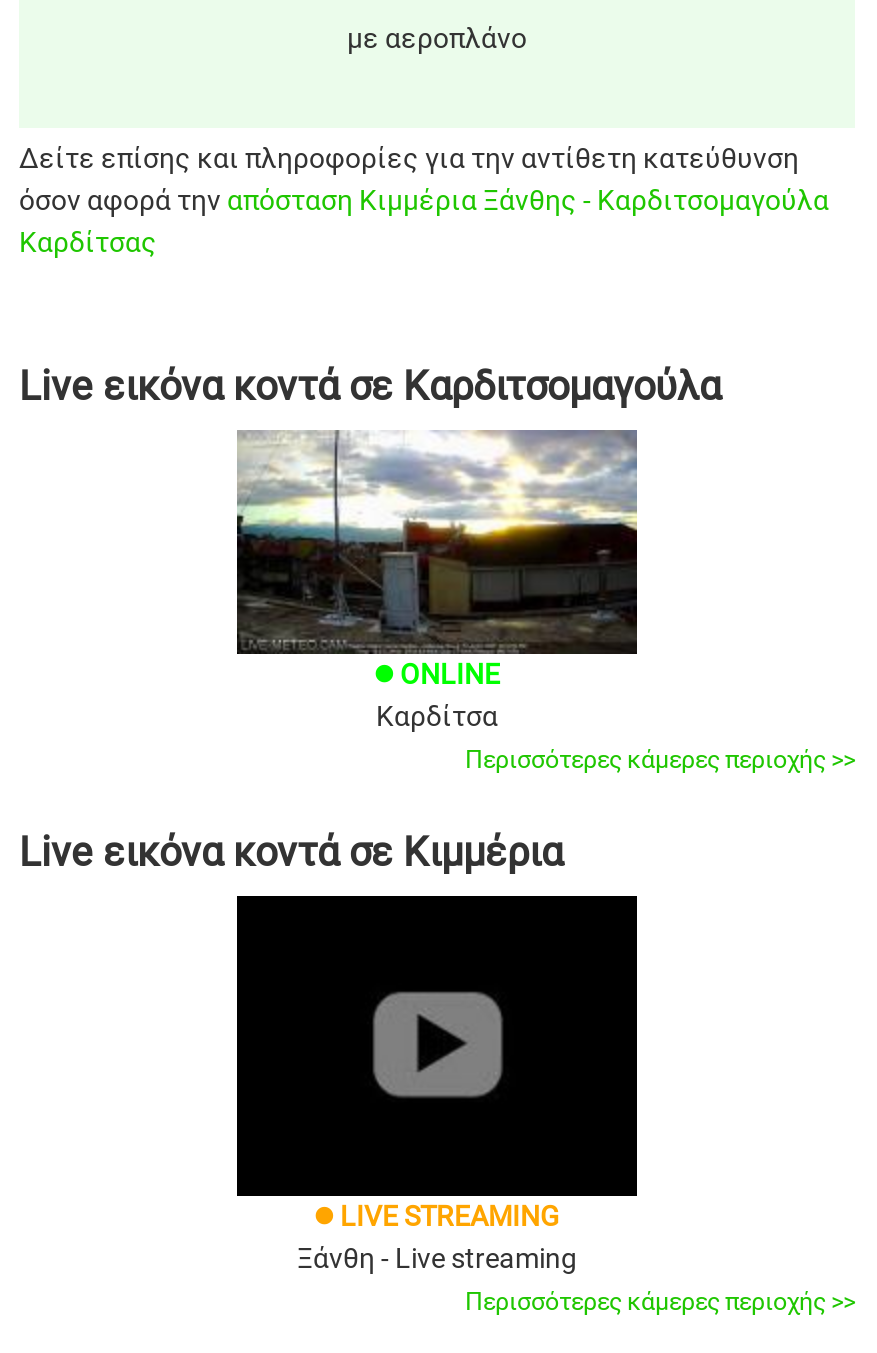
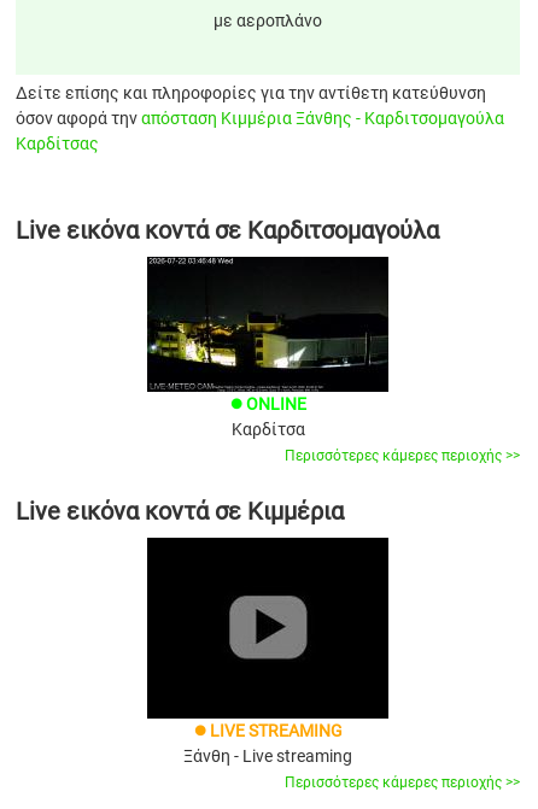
- [image]
+ [image]
